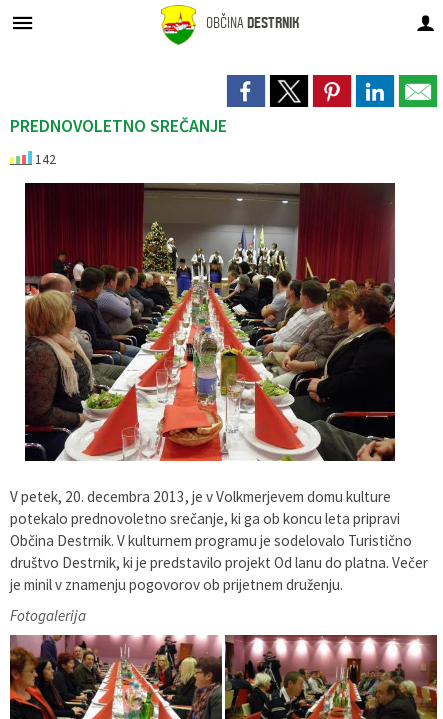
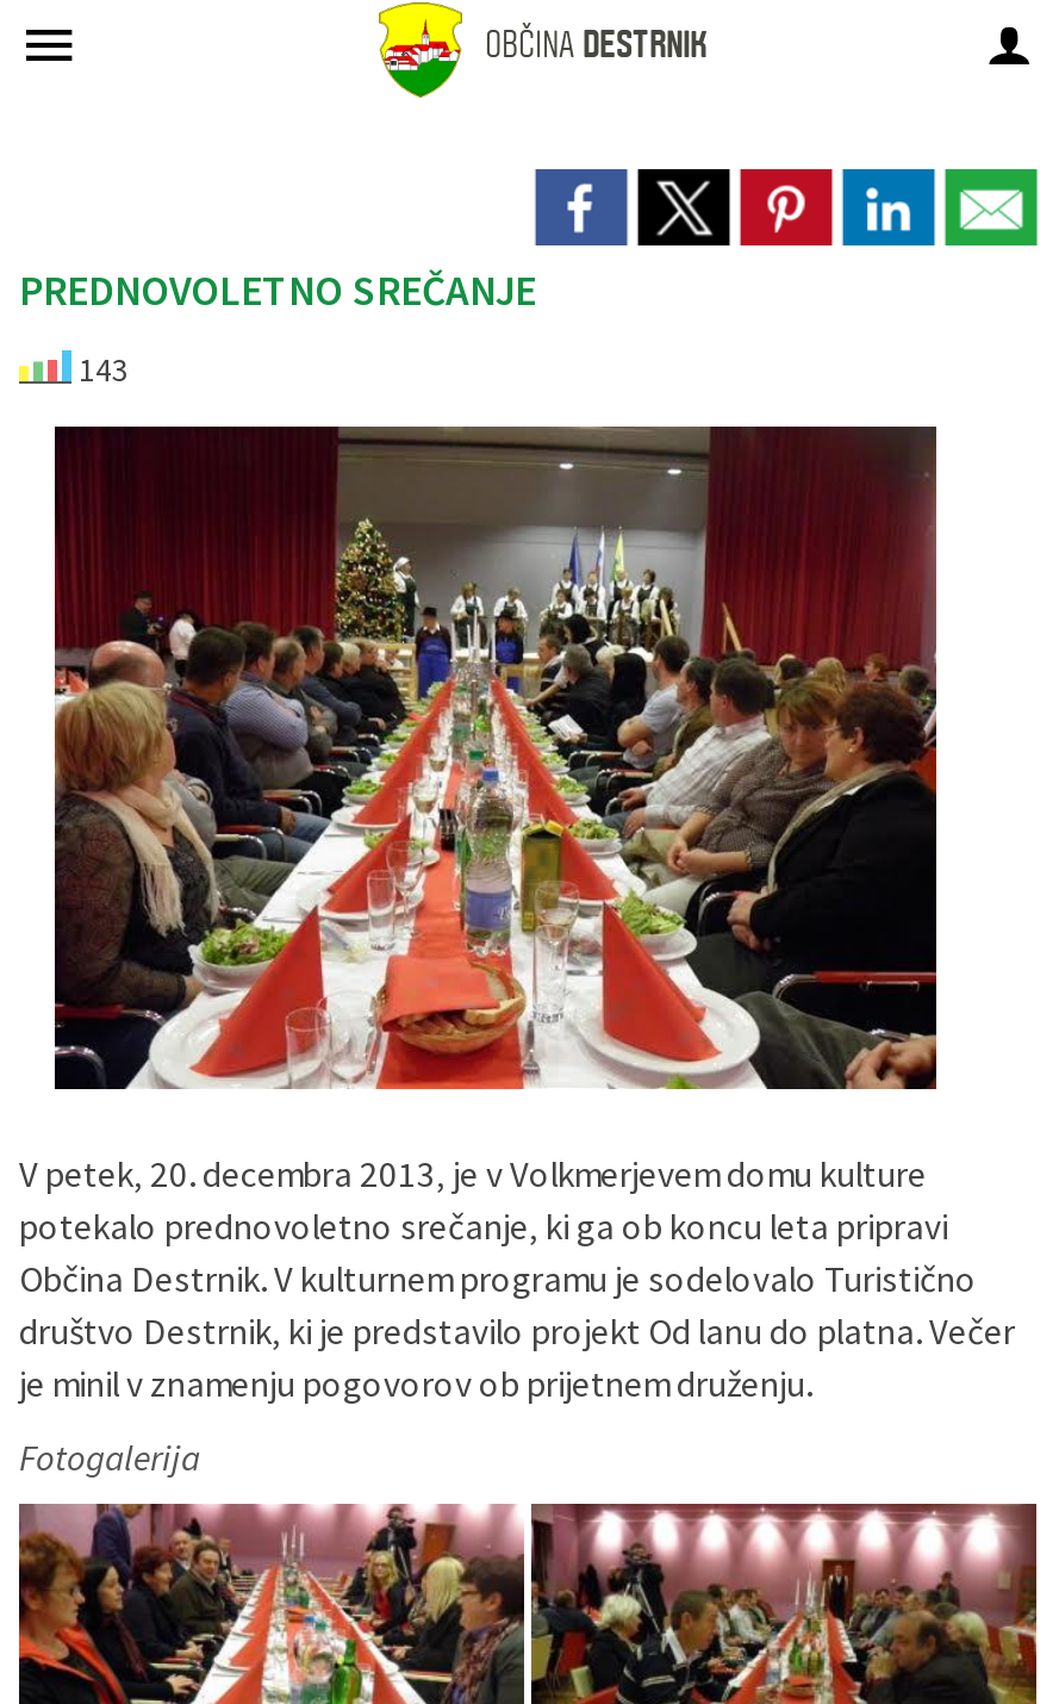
- 142
+ 143
